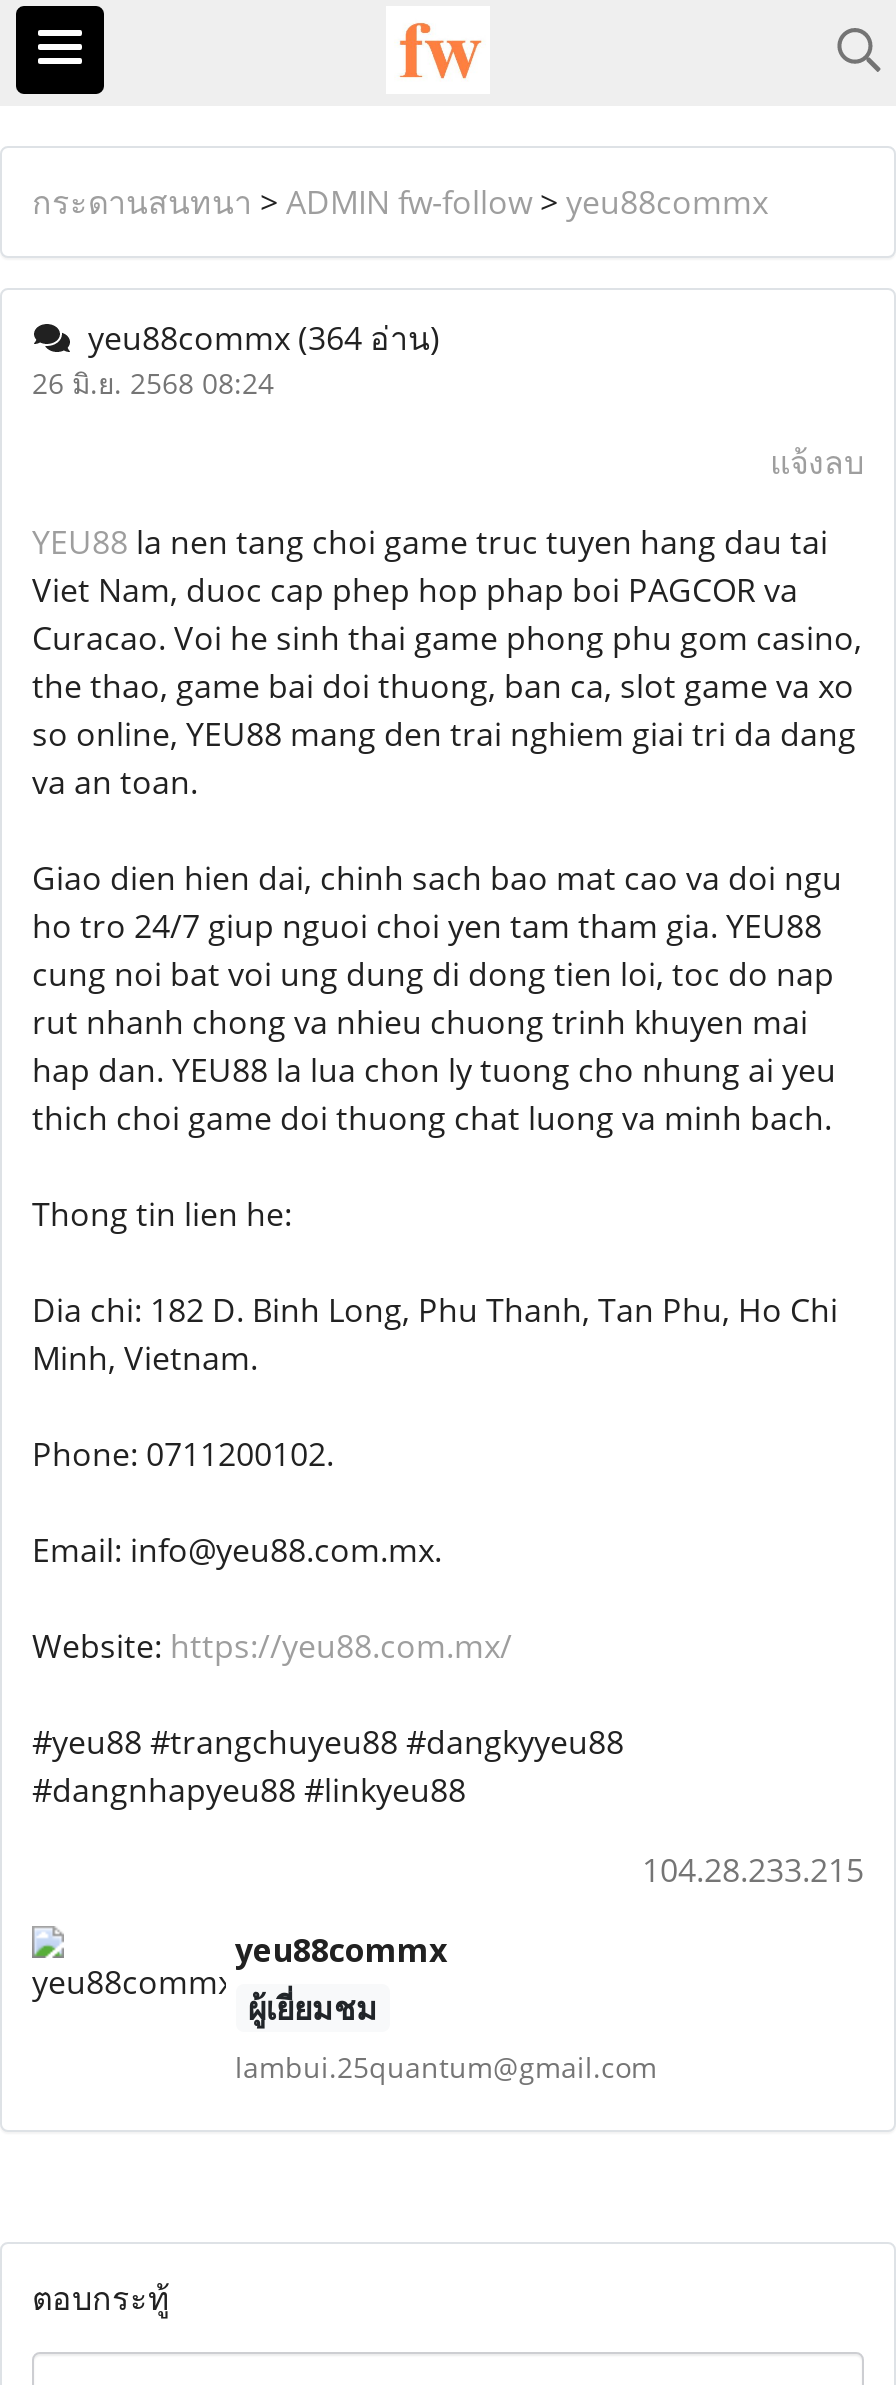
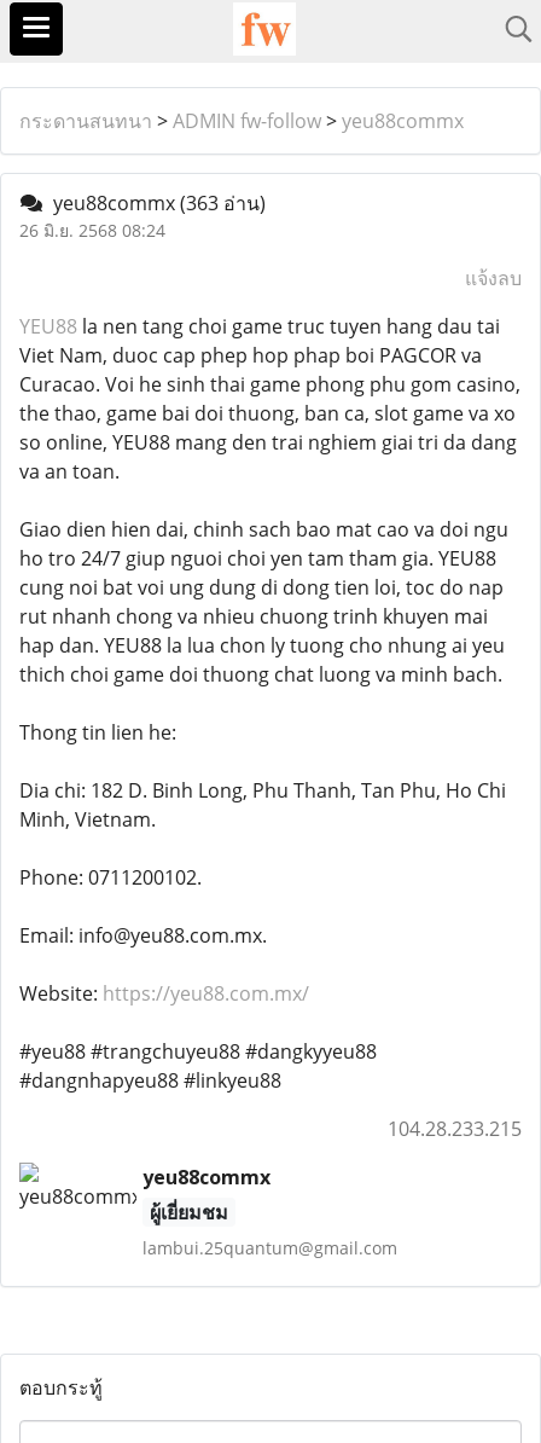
- yeu88commx (364 อ่าน)
+ yeu88commx (363 อ่าน)
